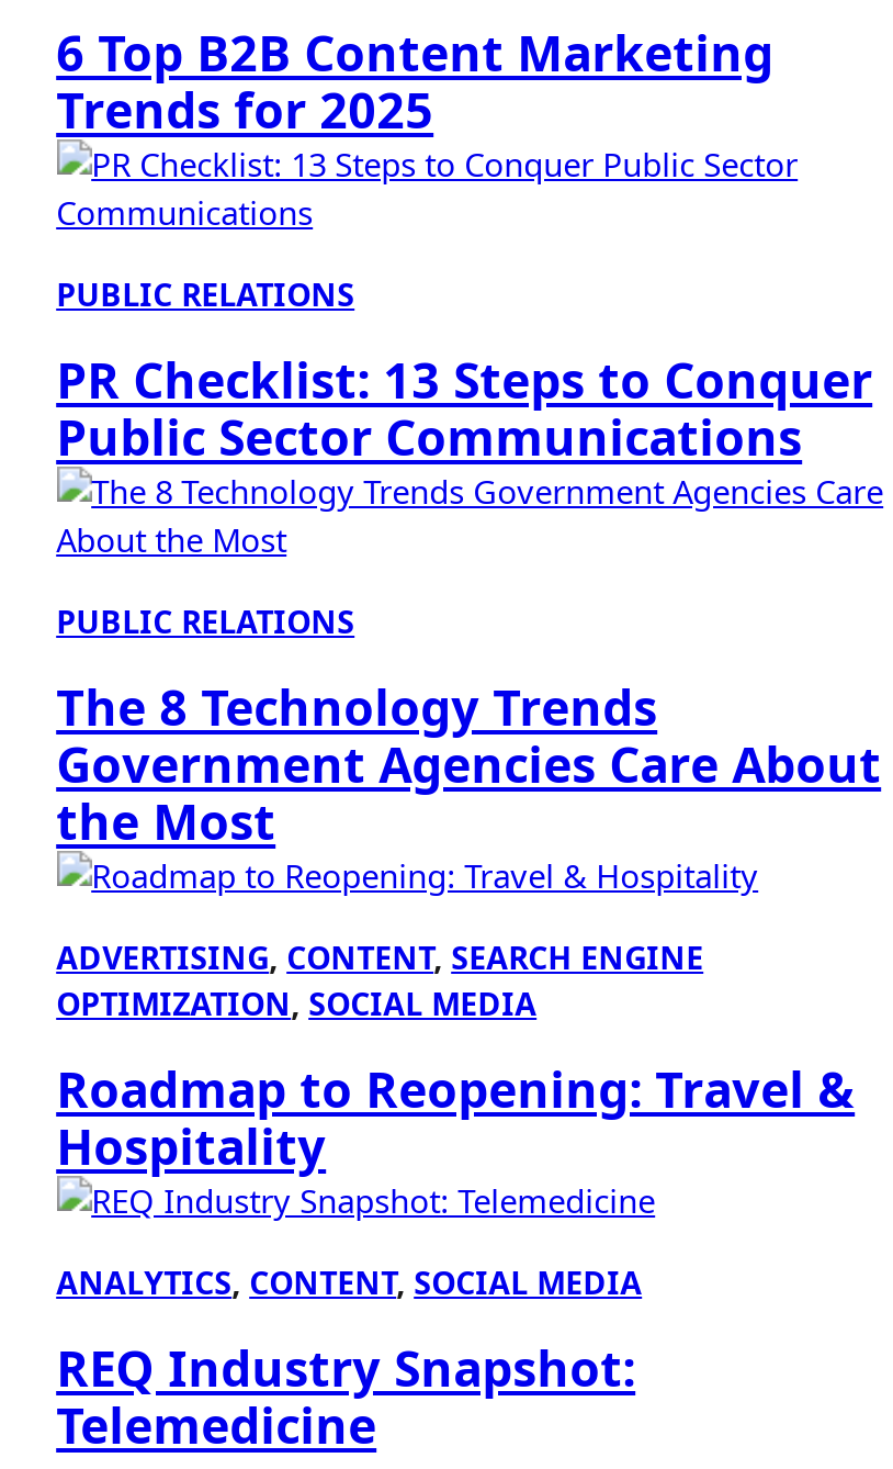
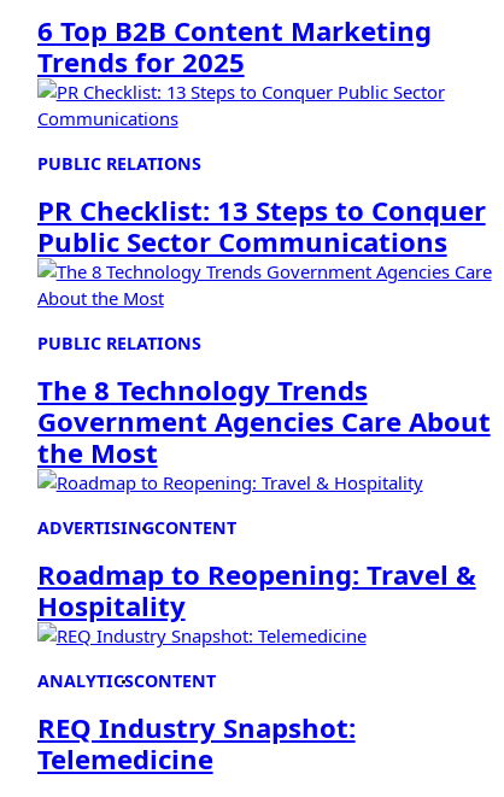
- ADVERTISING, CONTENT, SEARCH ENGINE
- OPTIMIZATION, SOCIAL MEDIA
+ ADVERTISINGCONTENT

- ANALYTICS, CONTENT, SOCIAL MEDIA
+ ANALYTICSCONTENT
